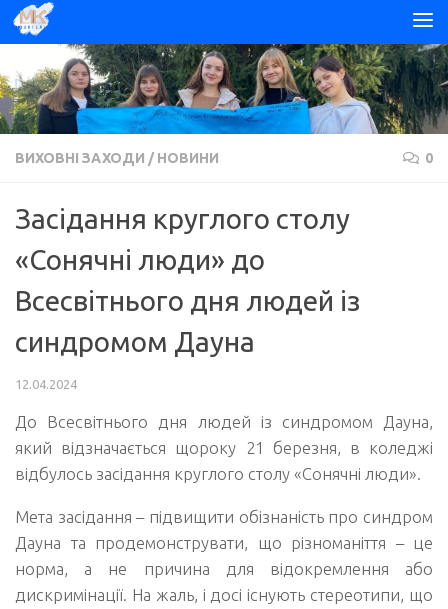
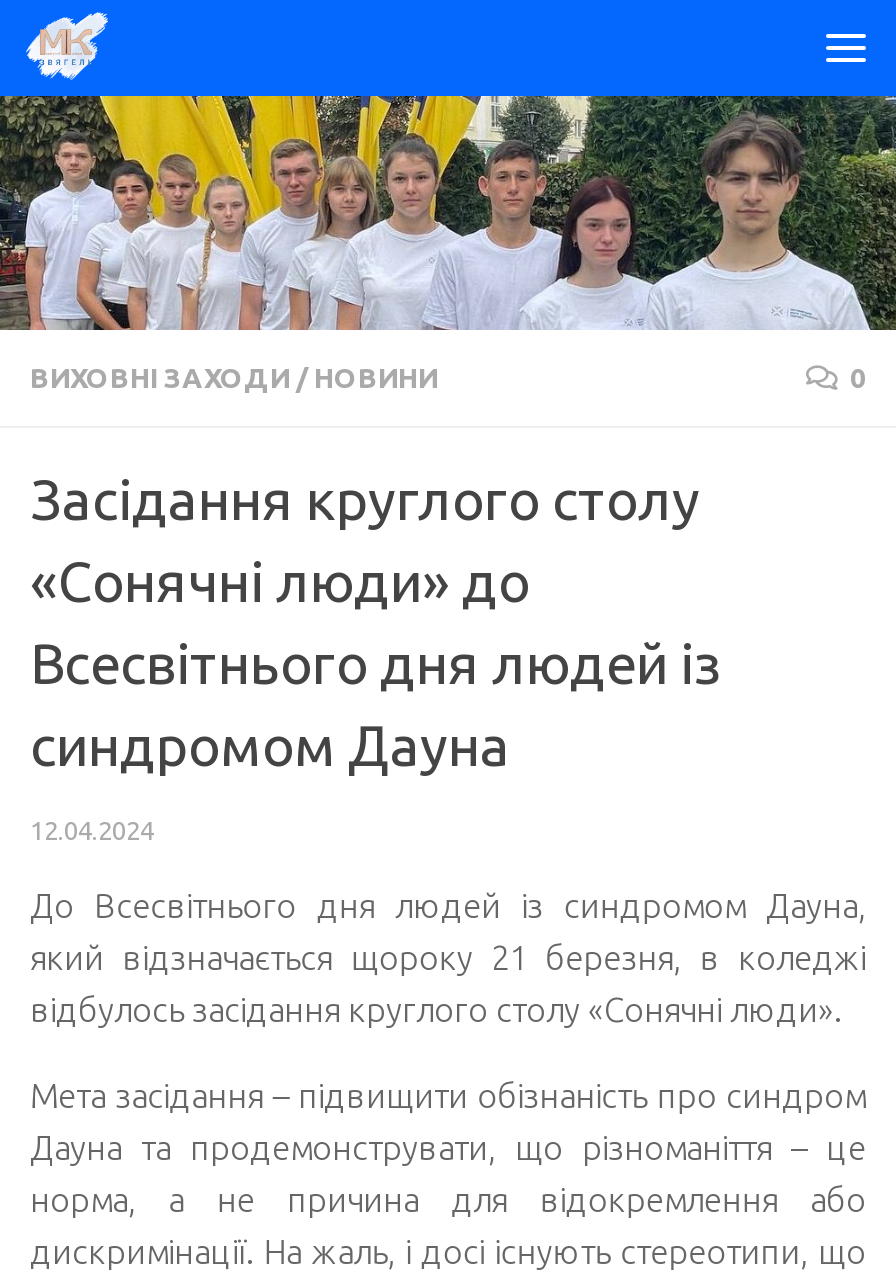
- [image]
+ [image]
